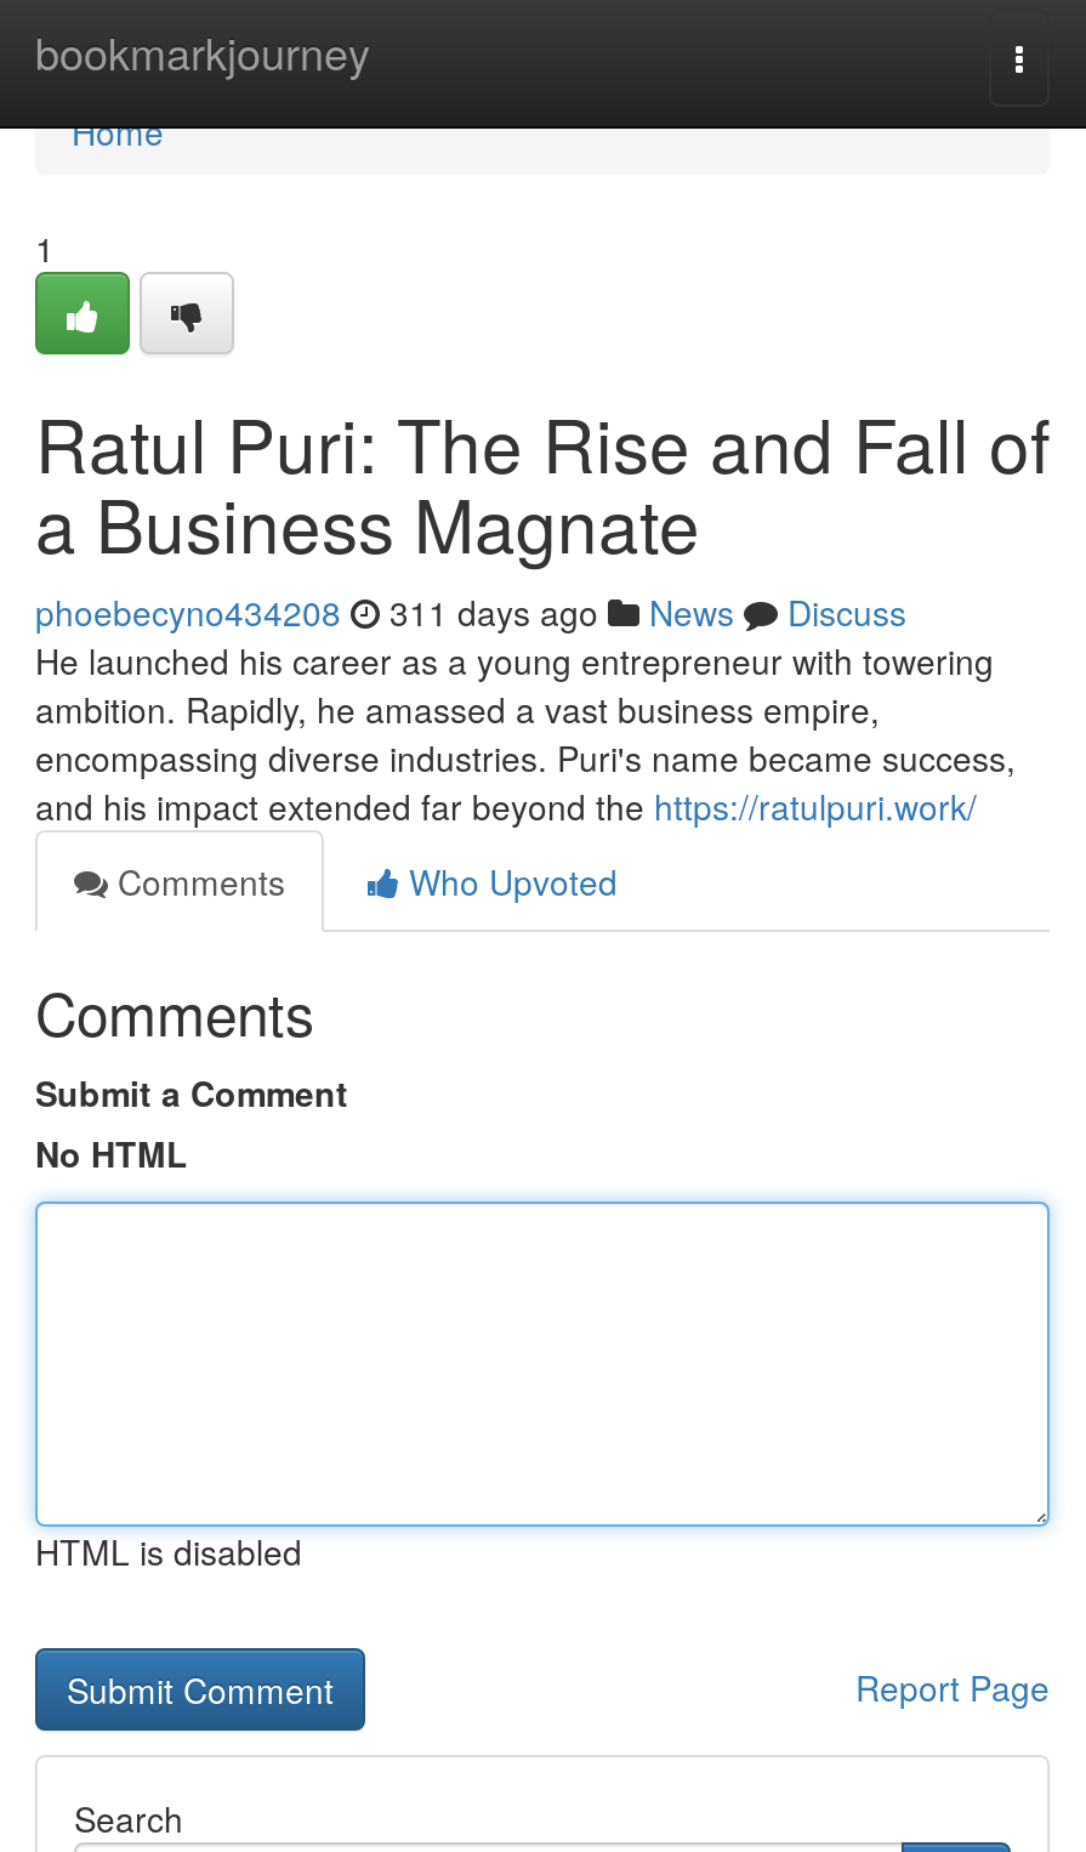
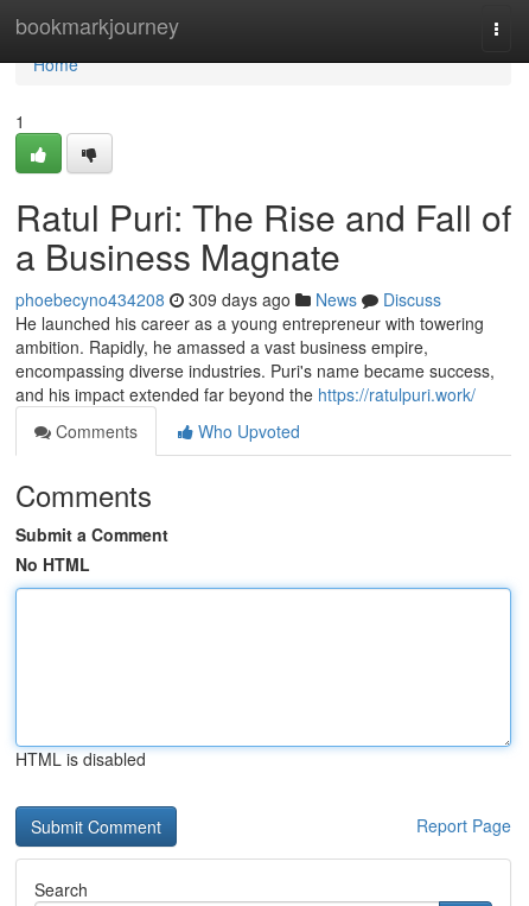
- phoebecyno434208 311 days ago News Discuss
+ phoebecyno434208 309 days ago News Discuss
